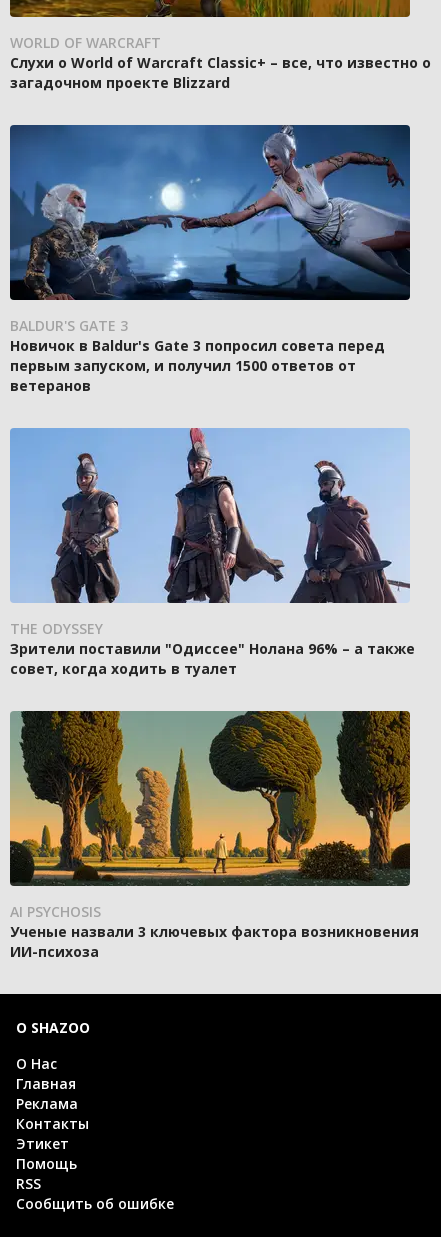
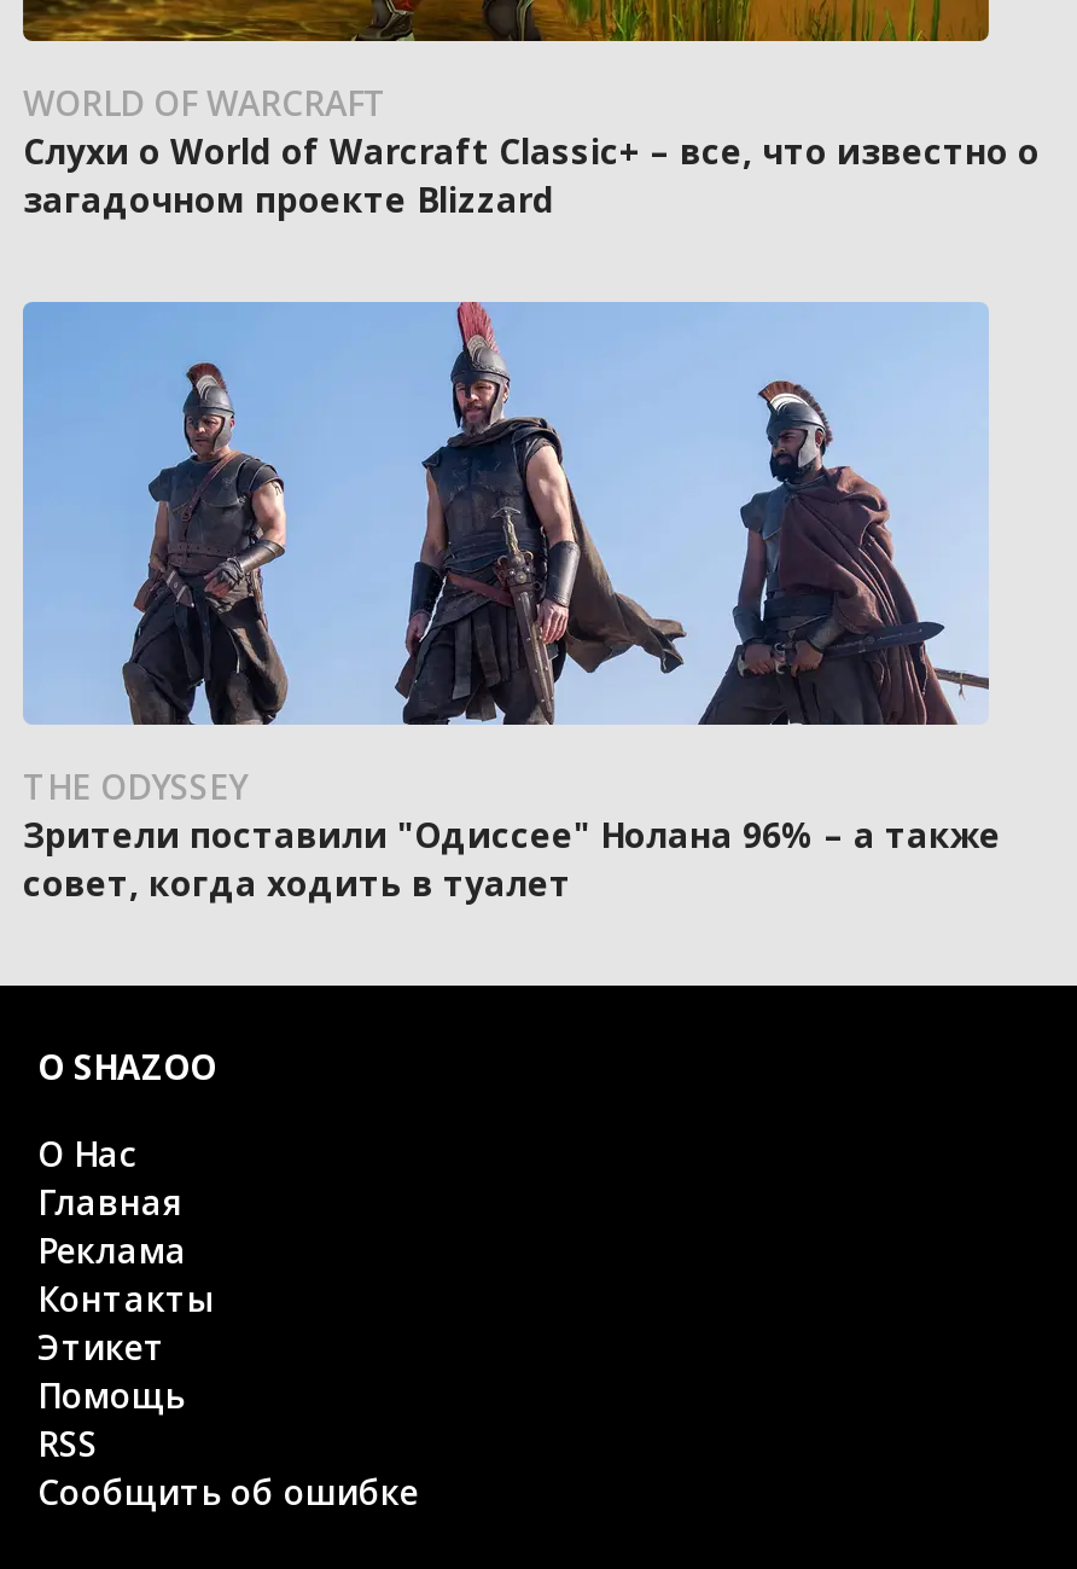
- [image]
- BALDUR'S GATE 3
- Новичок в Baldur's Gate 3 попросил совета перед
- первым запуском, и получил 1500 ответов от
- ветеранов

- [image]
- AI PSYCHOSIS
- Ученые назвали 3 ключевых фактора возникновения
- ИИ-психоза
